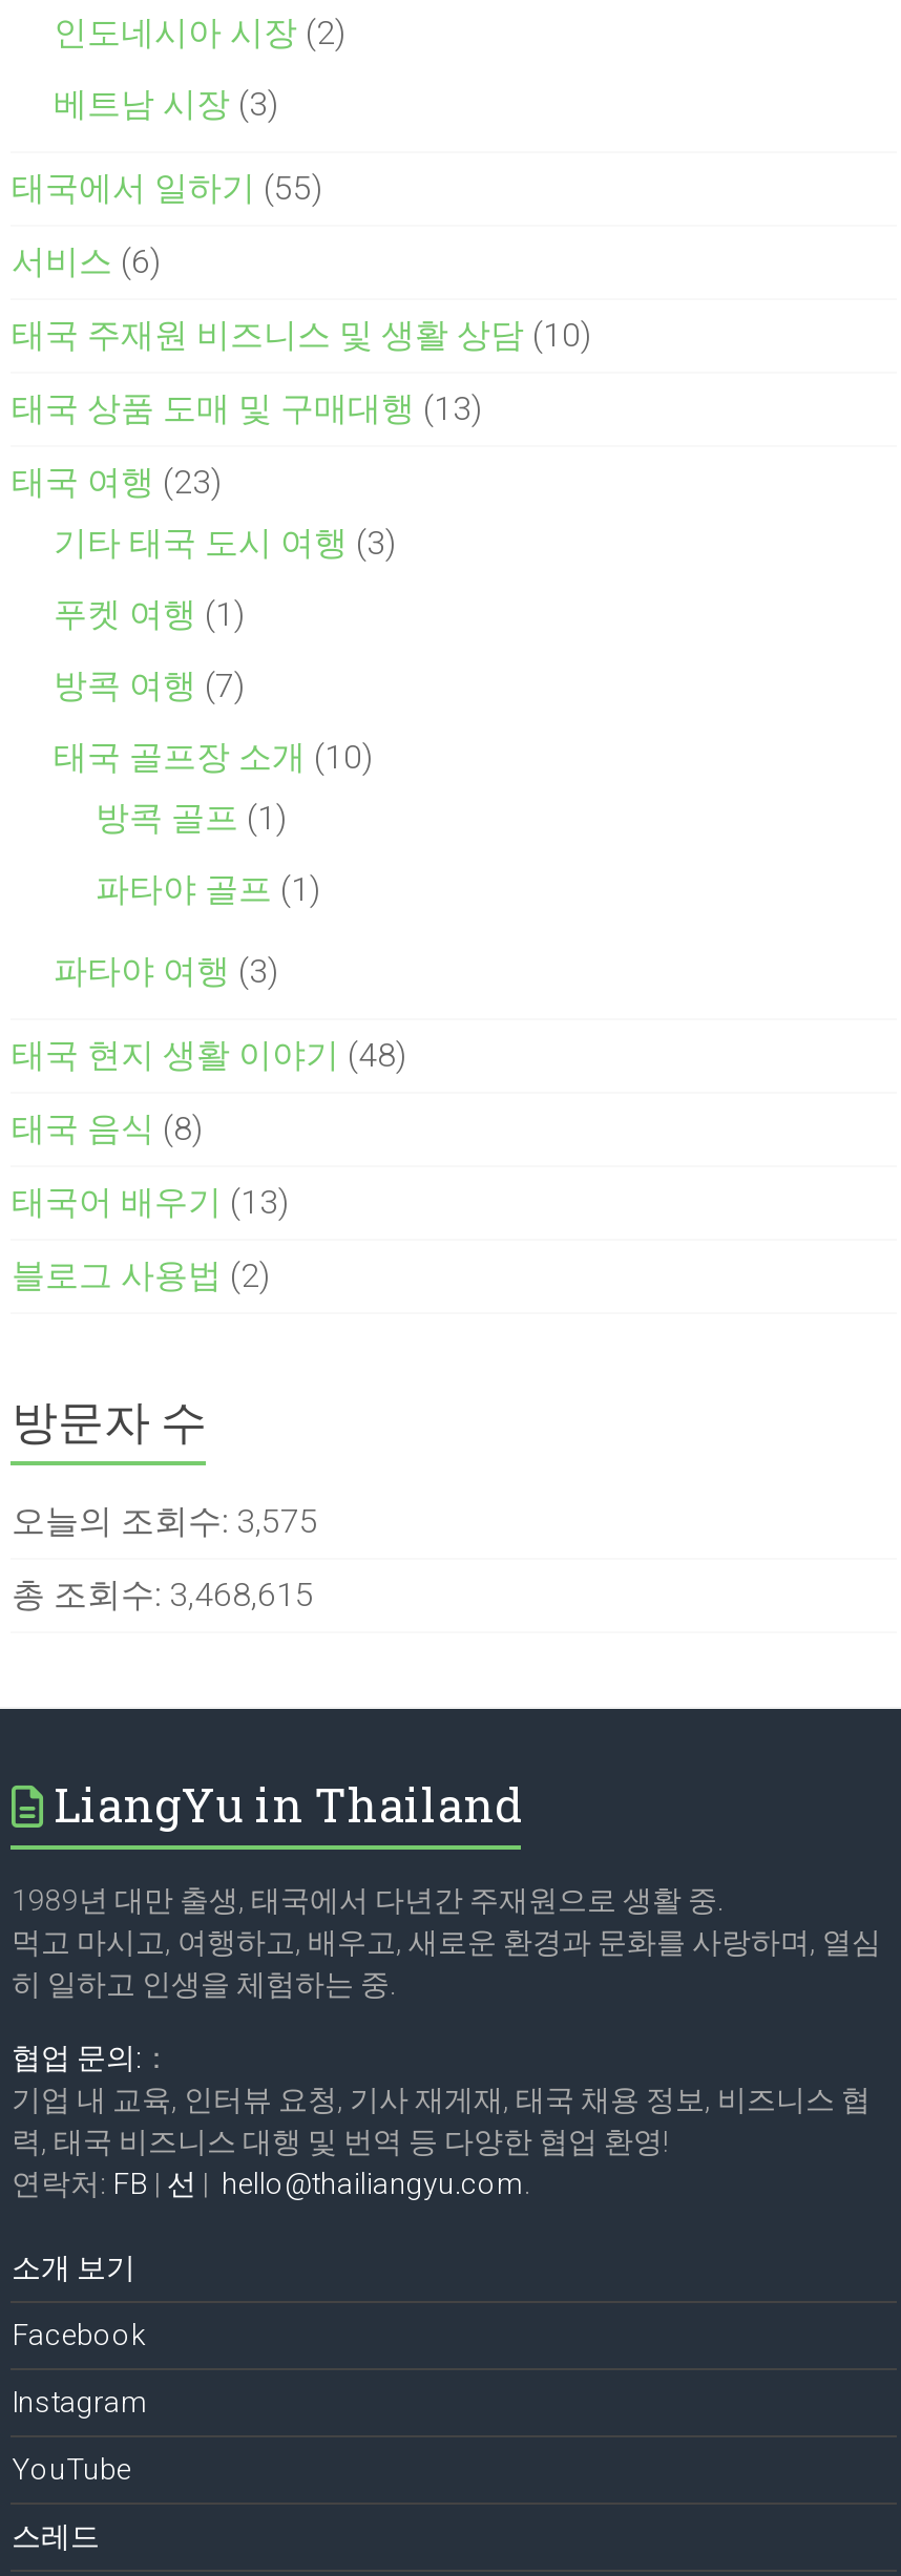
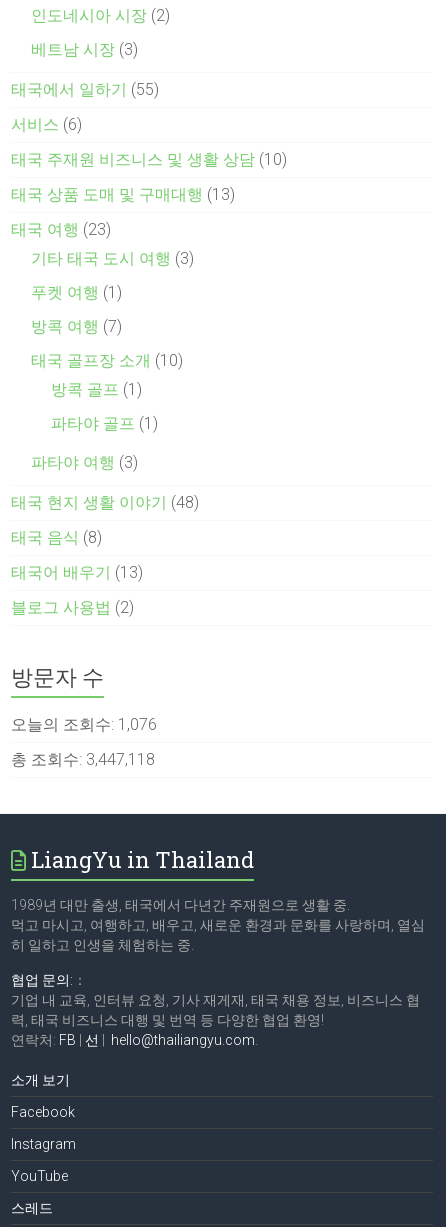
- 오늘의 조회수: 3,575
+ 오늘의 조회수: 1,076

- 총 조회수: 3,468,615
+ 총 조회수: 3,447,118
